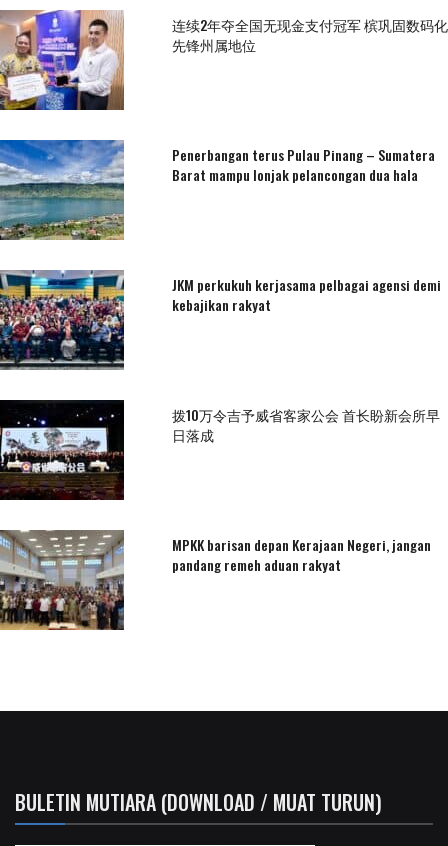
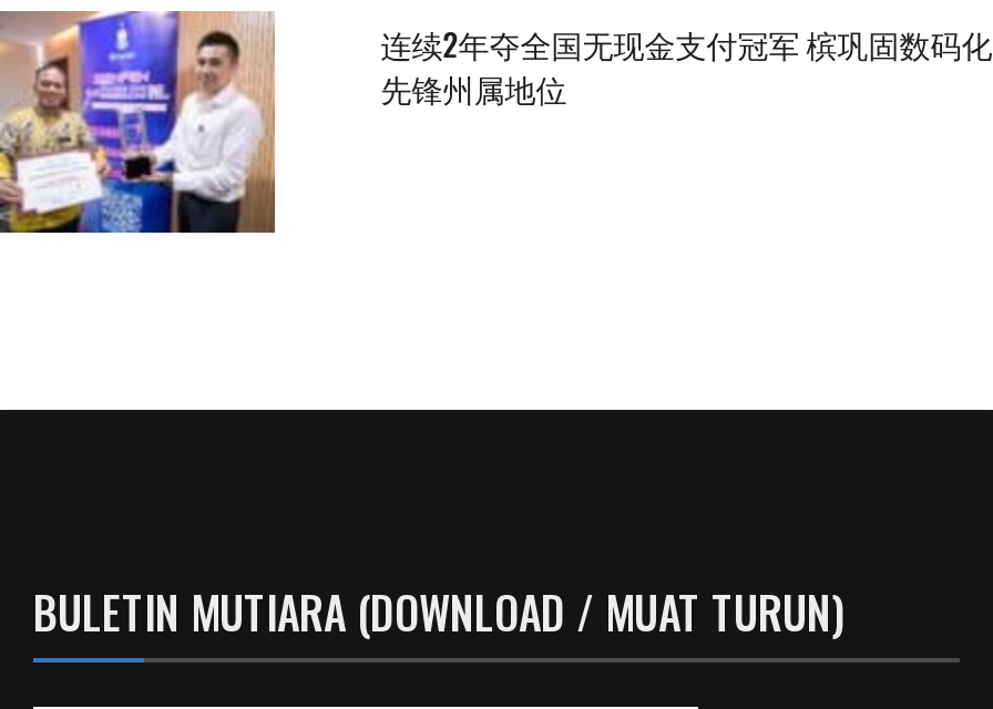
- [image]

- Penerbangan terus Pulau Pinang – Sumatera
- Barat mampu lonjak pelancongan dua hala

- [image]

- JKM perkukuh kerjasama pelbagai agensi demi
- kebajikan rakyat

- [image]

- 拨10万令吉予威省客家公会 首长盼新会所早
- 日落成

- [image]

- MPKK barisan depan Kerajaan Negeri, jangan
- pandang remeh aduan rakyat
